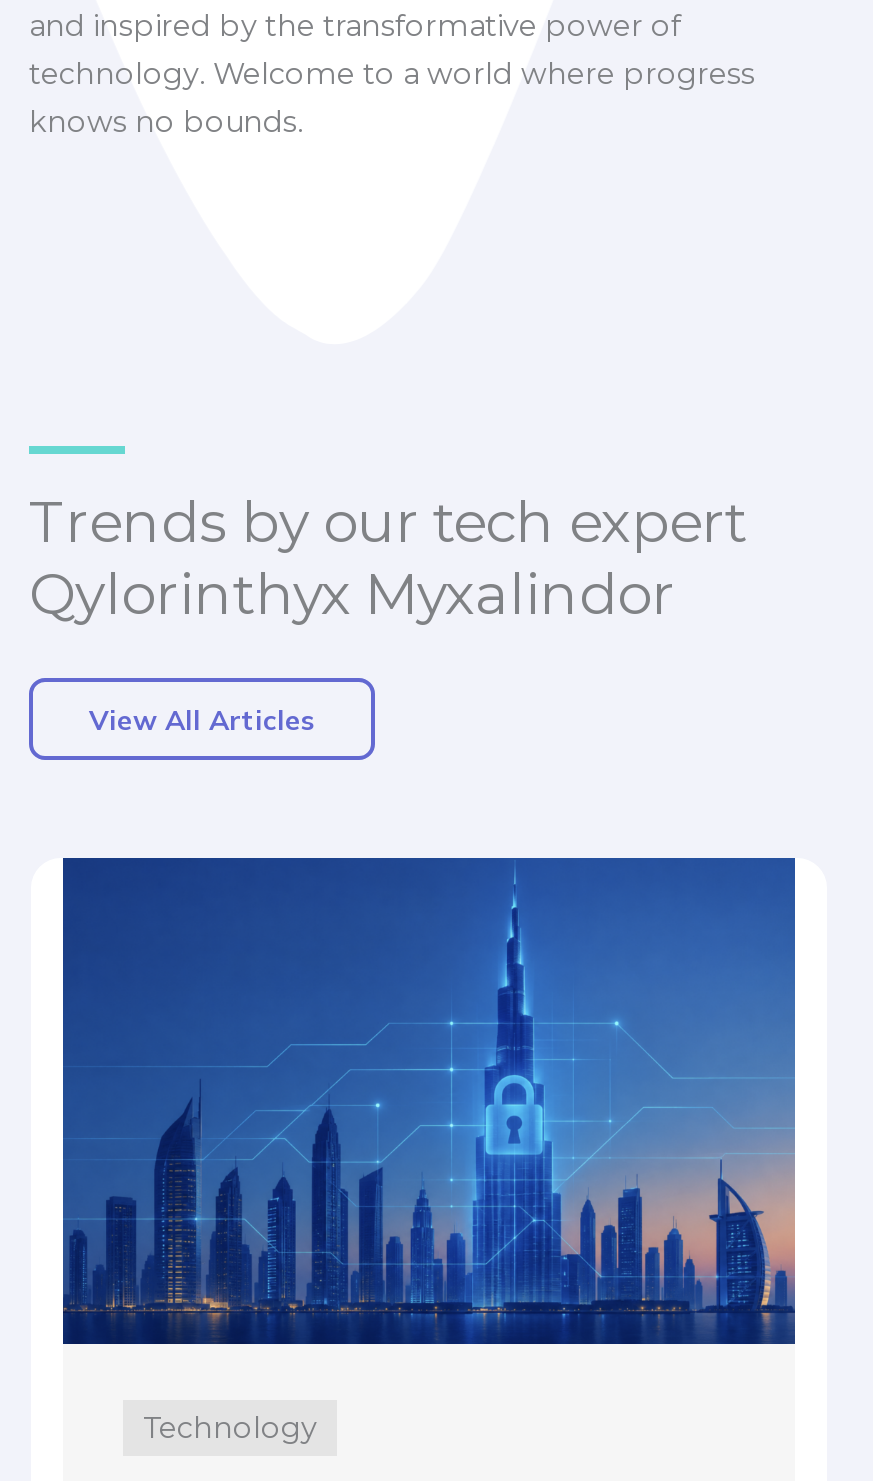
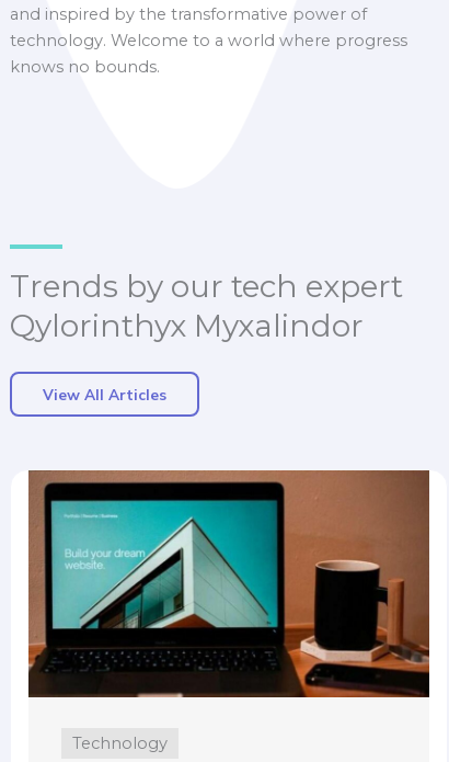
- [image]
+ [image]
